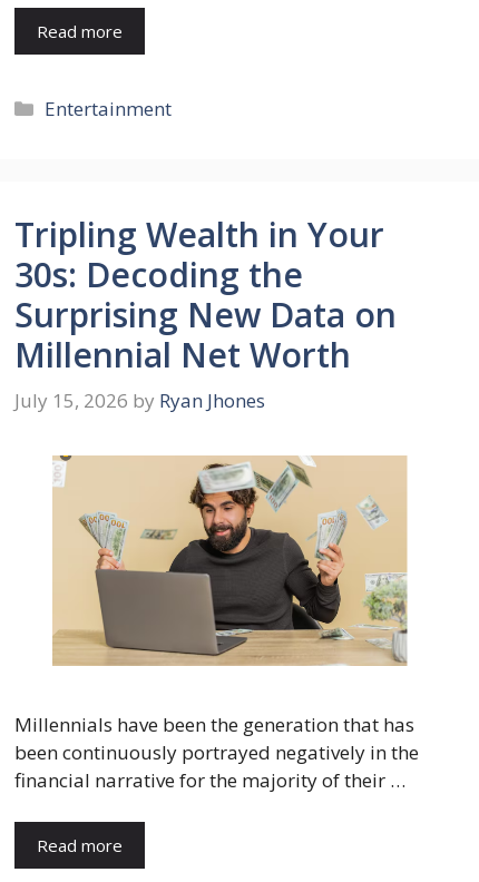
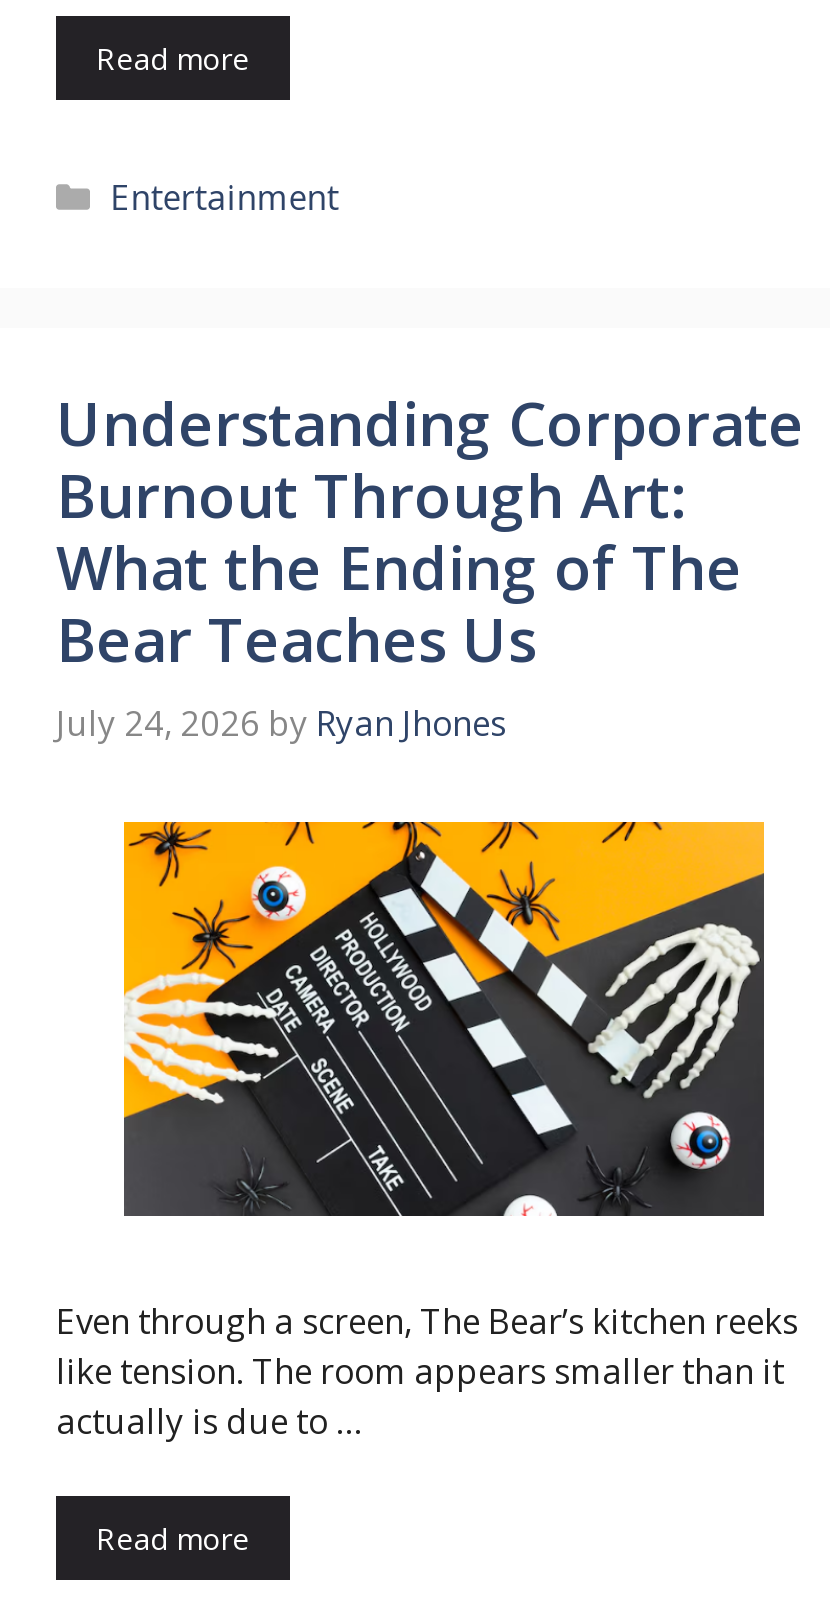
- Tripling Wealth in Your
- 30s: Decoding the
- Surprising New Data on
- Millennial Net Worth
- July 15, 2026 by Ryan Jhones
+ Understanding Corporate
+ Burnout Through Art:
+ What the Ending of The
+ Bear Teaches Us
+ July 24, 2026 by Ryan Jhones

- [image]
+ [image]

- Millennials have been the generation that has
- been continuously portrayed negatively in the
- financial narrative for the majority of their …
+ Even through a screen, The Bear’s kitchen reeks
+ like tension. The room appears smaller than it
+ actually is due to …
